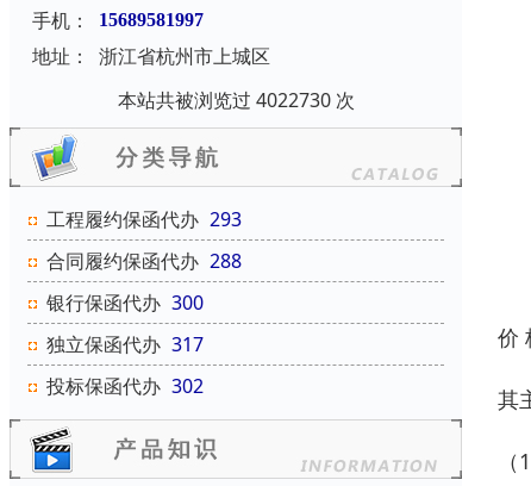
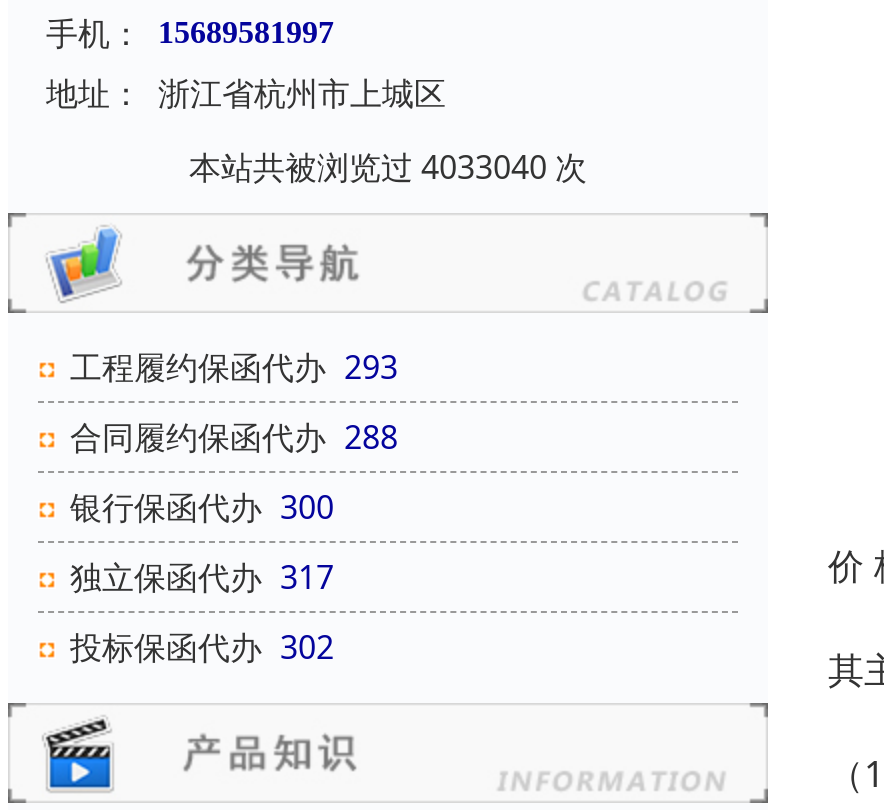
- 本站共被浏览过 4022730 次
+ 本站共被浏览过 4033040 次
